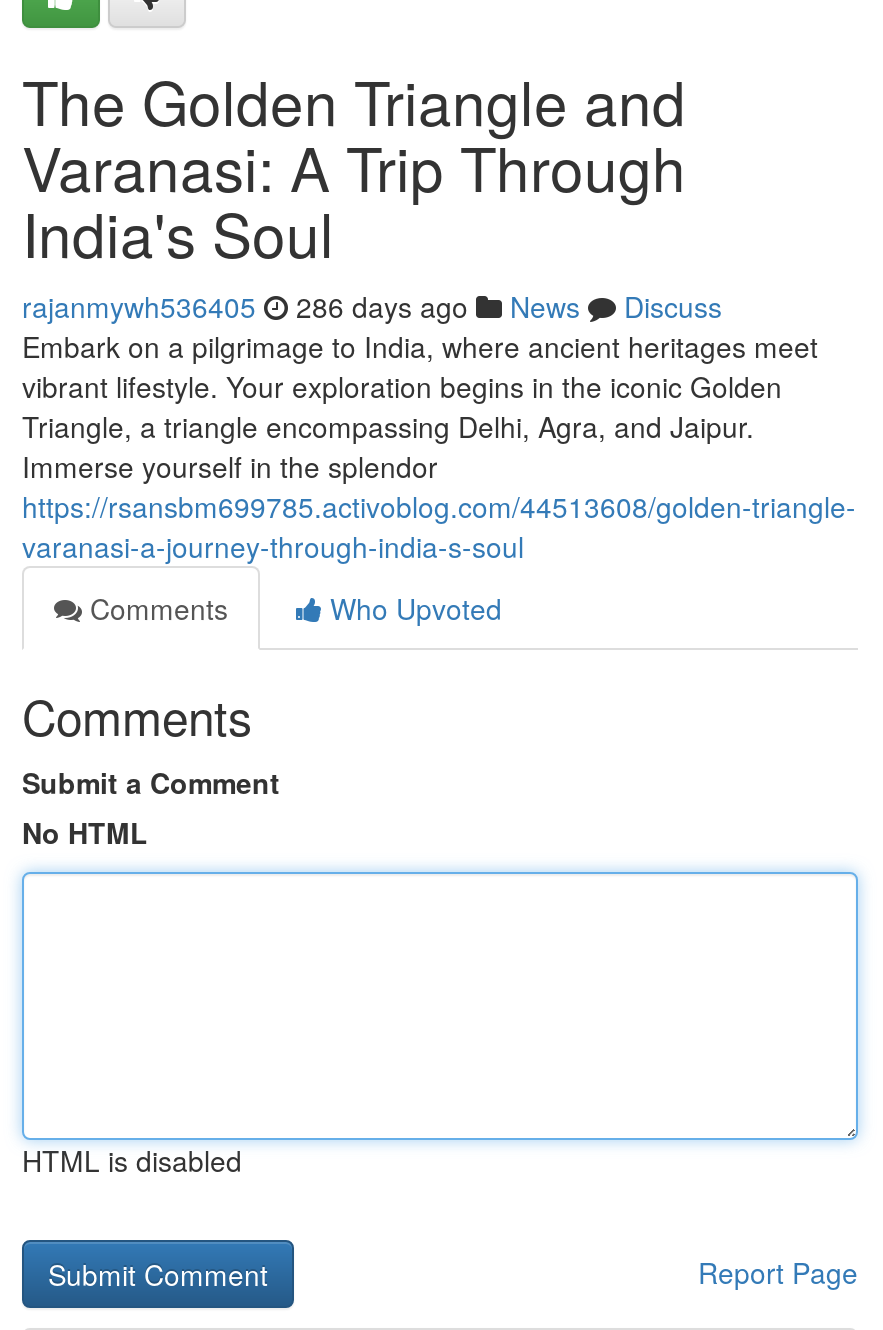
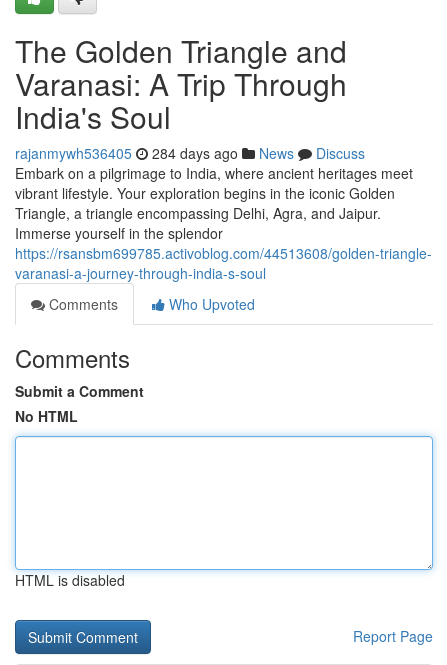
- rajanmywh536405 286 days ago News Discuss
+ rajanmywh536405 284 days ago News Discuss
